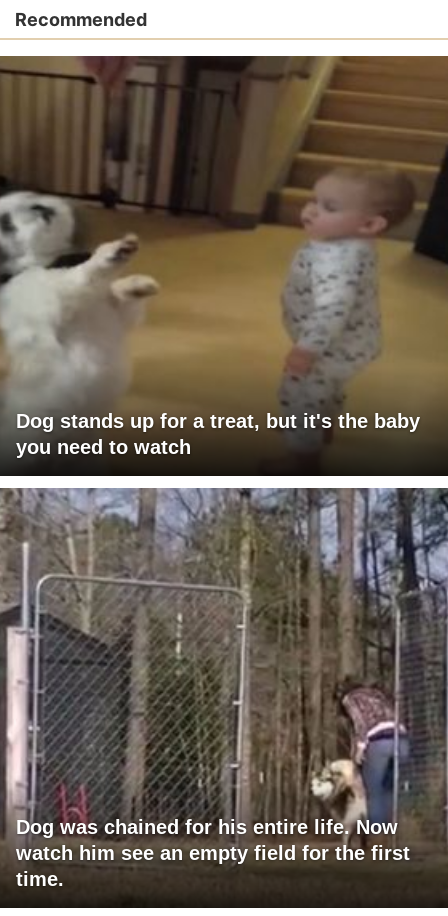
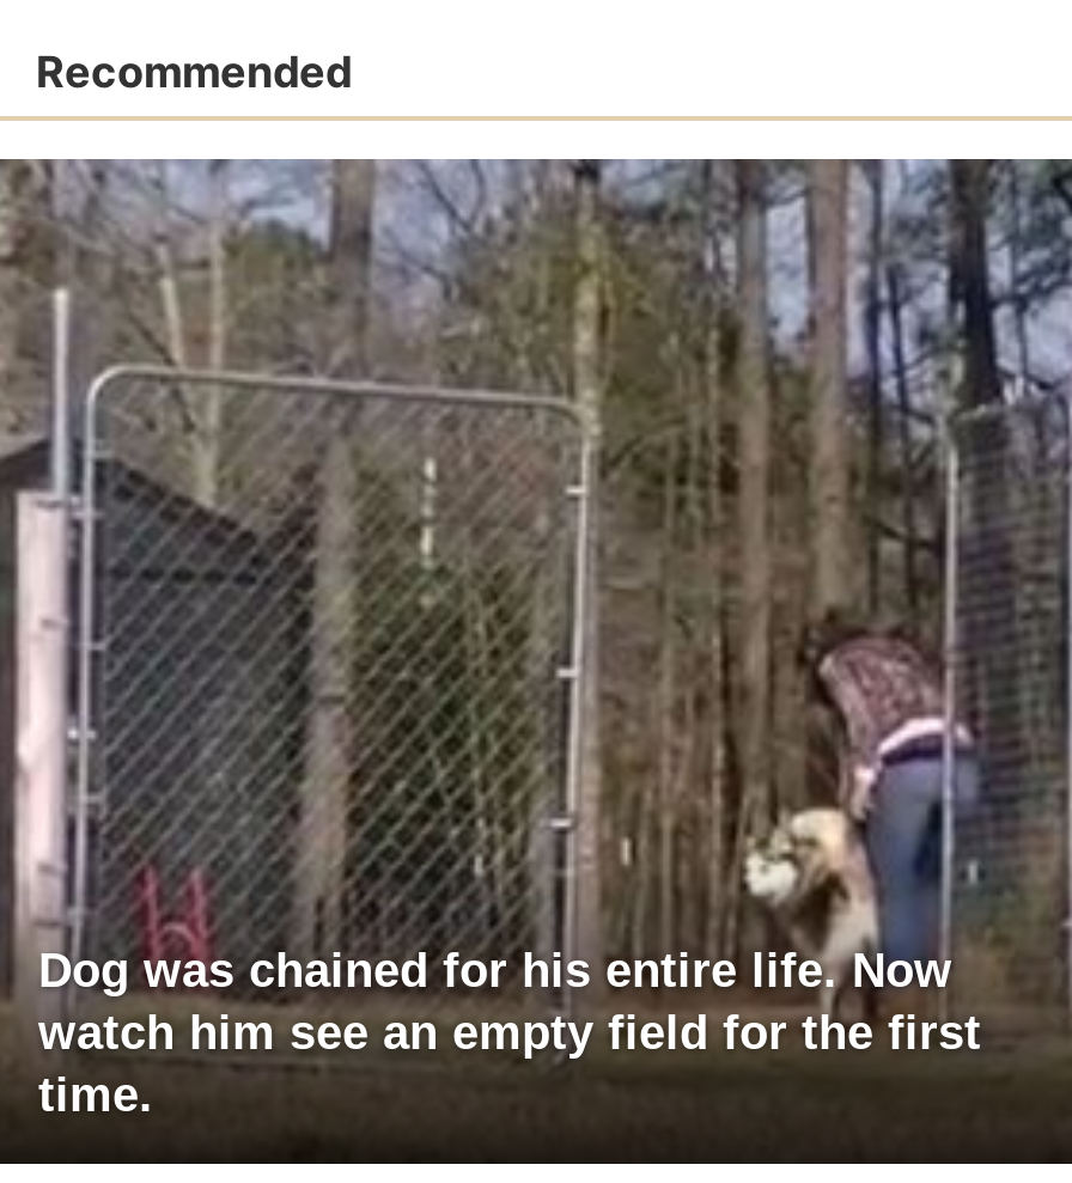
- [image]
- Dog stands up for a treat, but it's the baby
- you need to watch
